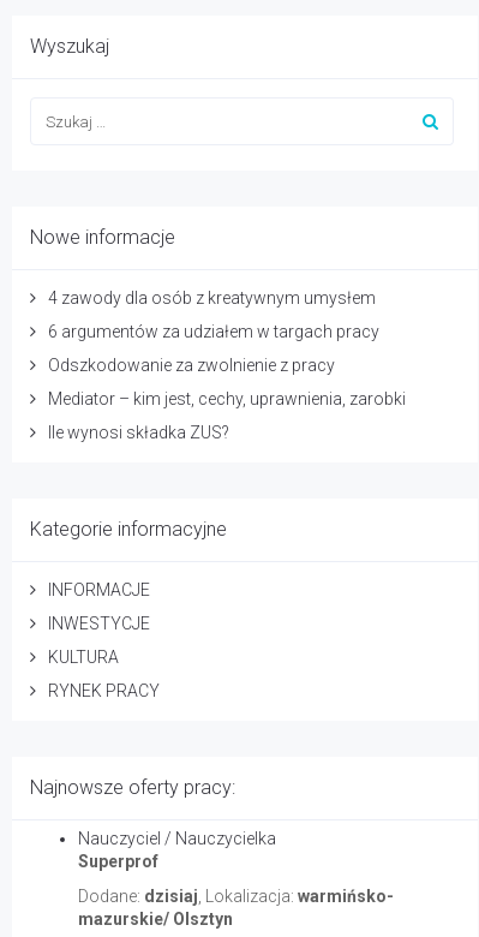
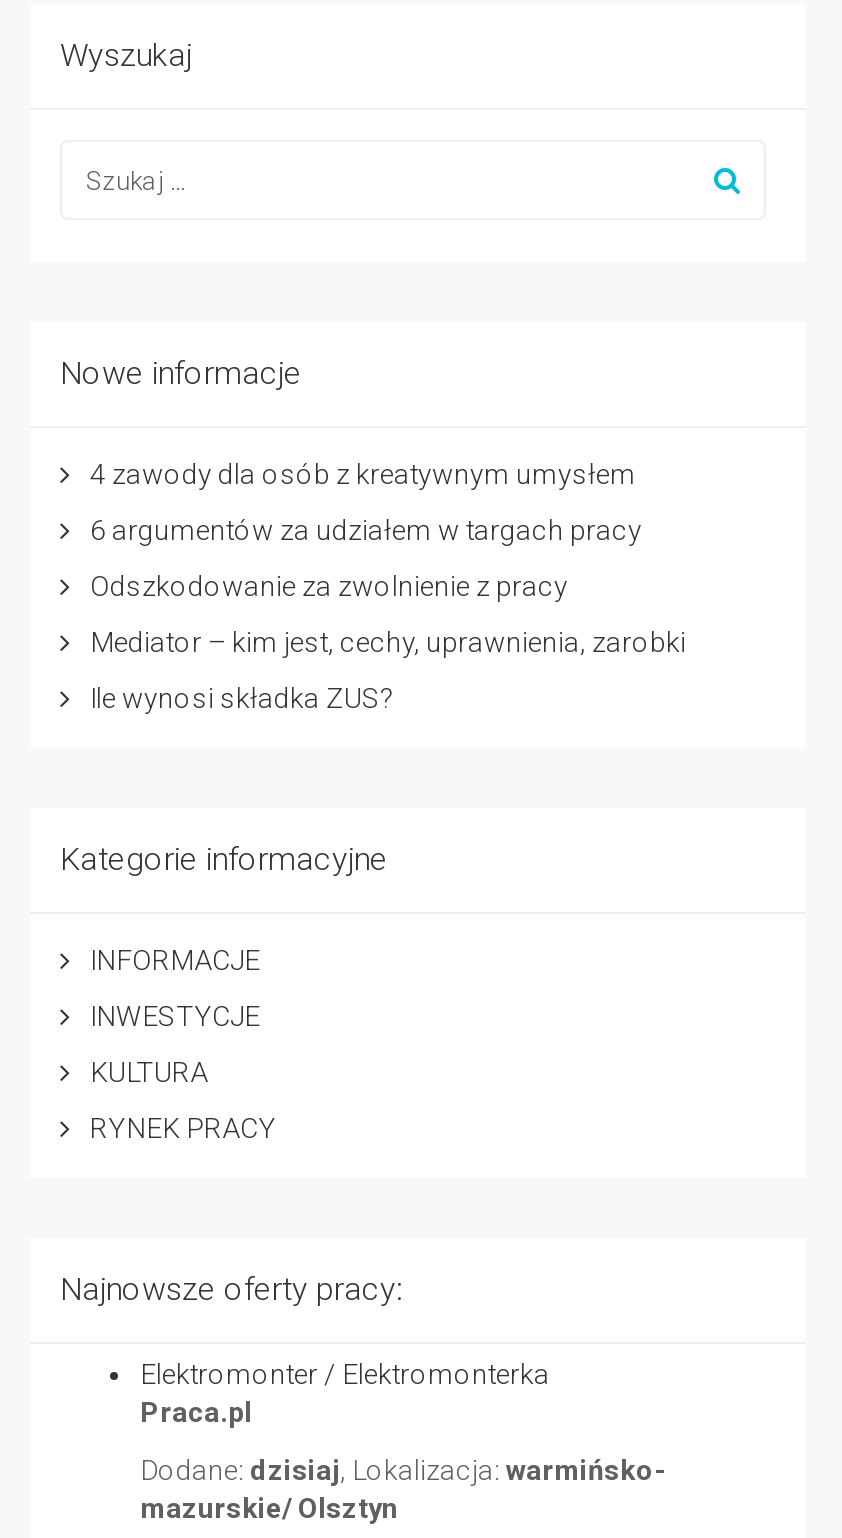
- Nauczyciel / Nauczycielka
- Superprof
+ Elektromonter / Elektromonterka
+ Praca.pl
